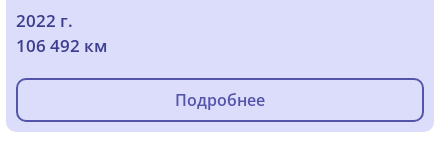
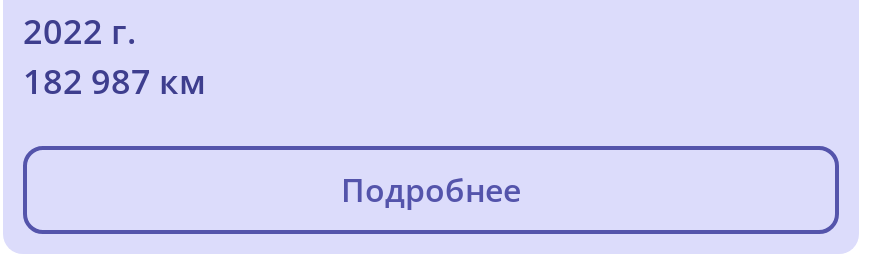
- 106 492 км
+ 182 987 км
